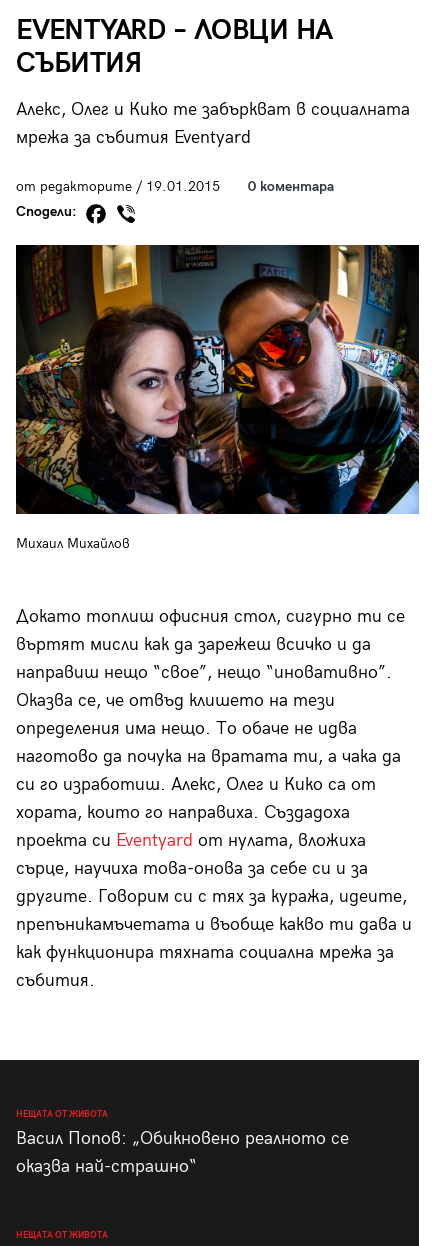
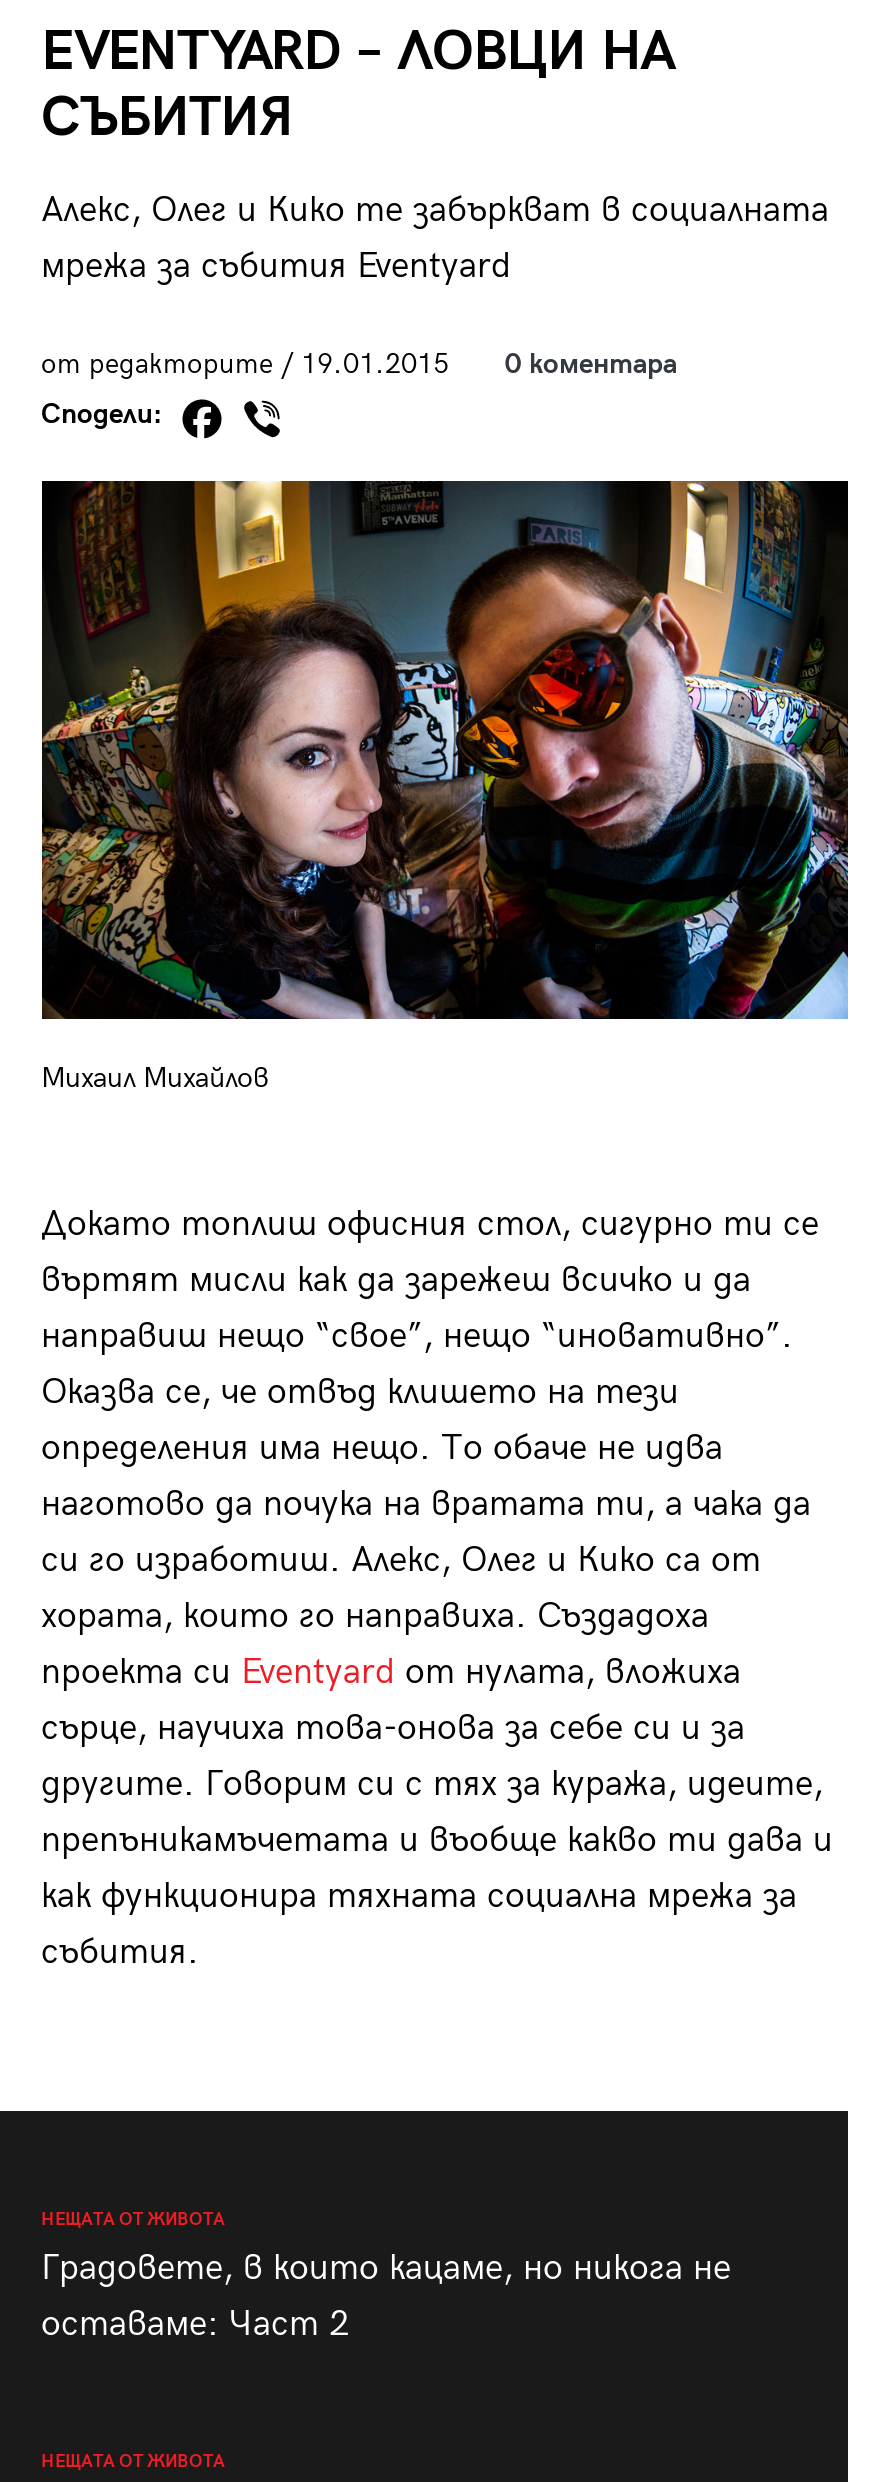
- Васил Попов: „Обикновено реалното се
- оказва най-страшно“
+ Градовете, в които кацаме, но никога не
+ оставаме: Част 2
